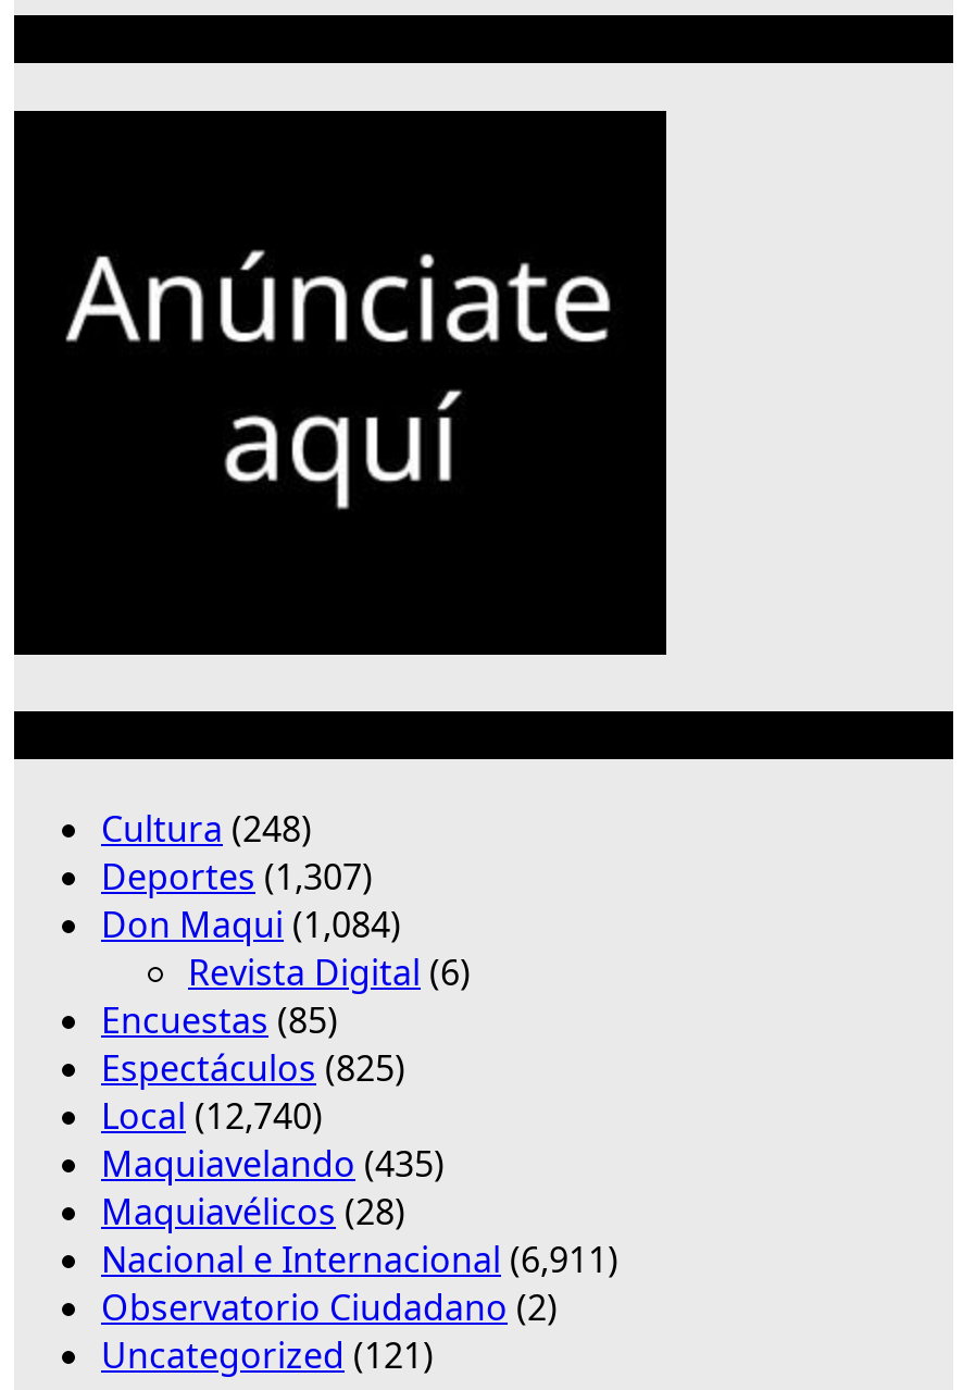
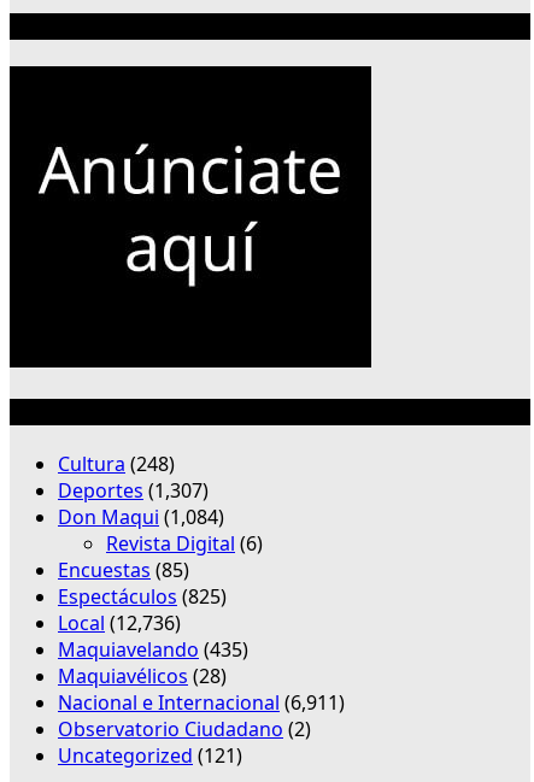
- Local (12,740)
+ Local (12,736)
